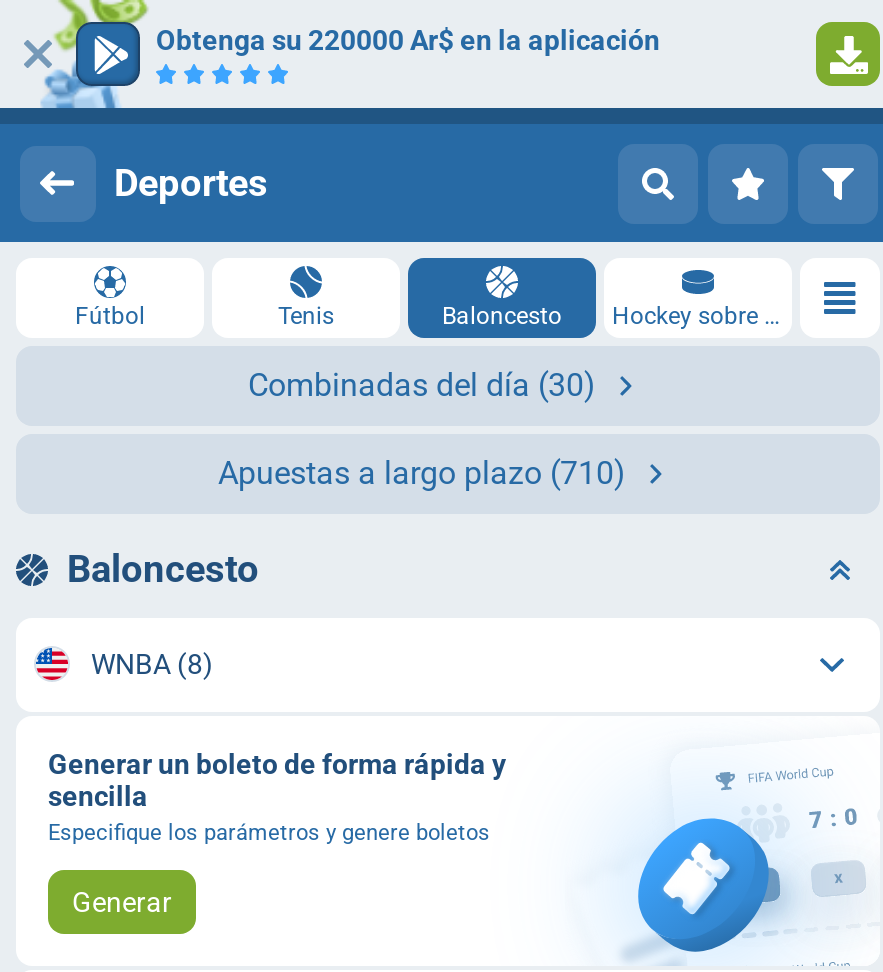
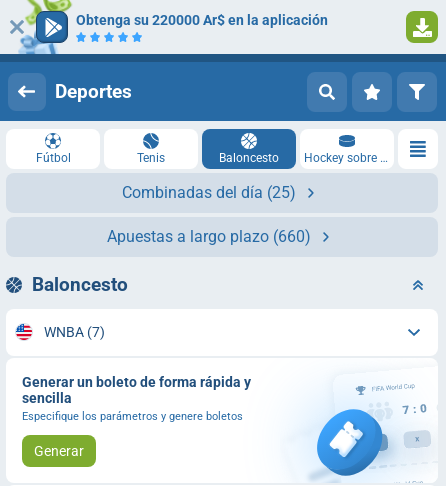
- Combinadas del día (30)
+ Combinadas del día (25)

- Apuestas a largo plazo (710)
+ Apuestas a largo plazo (660)

- WNBA (8)
+ WNBA (7)
